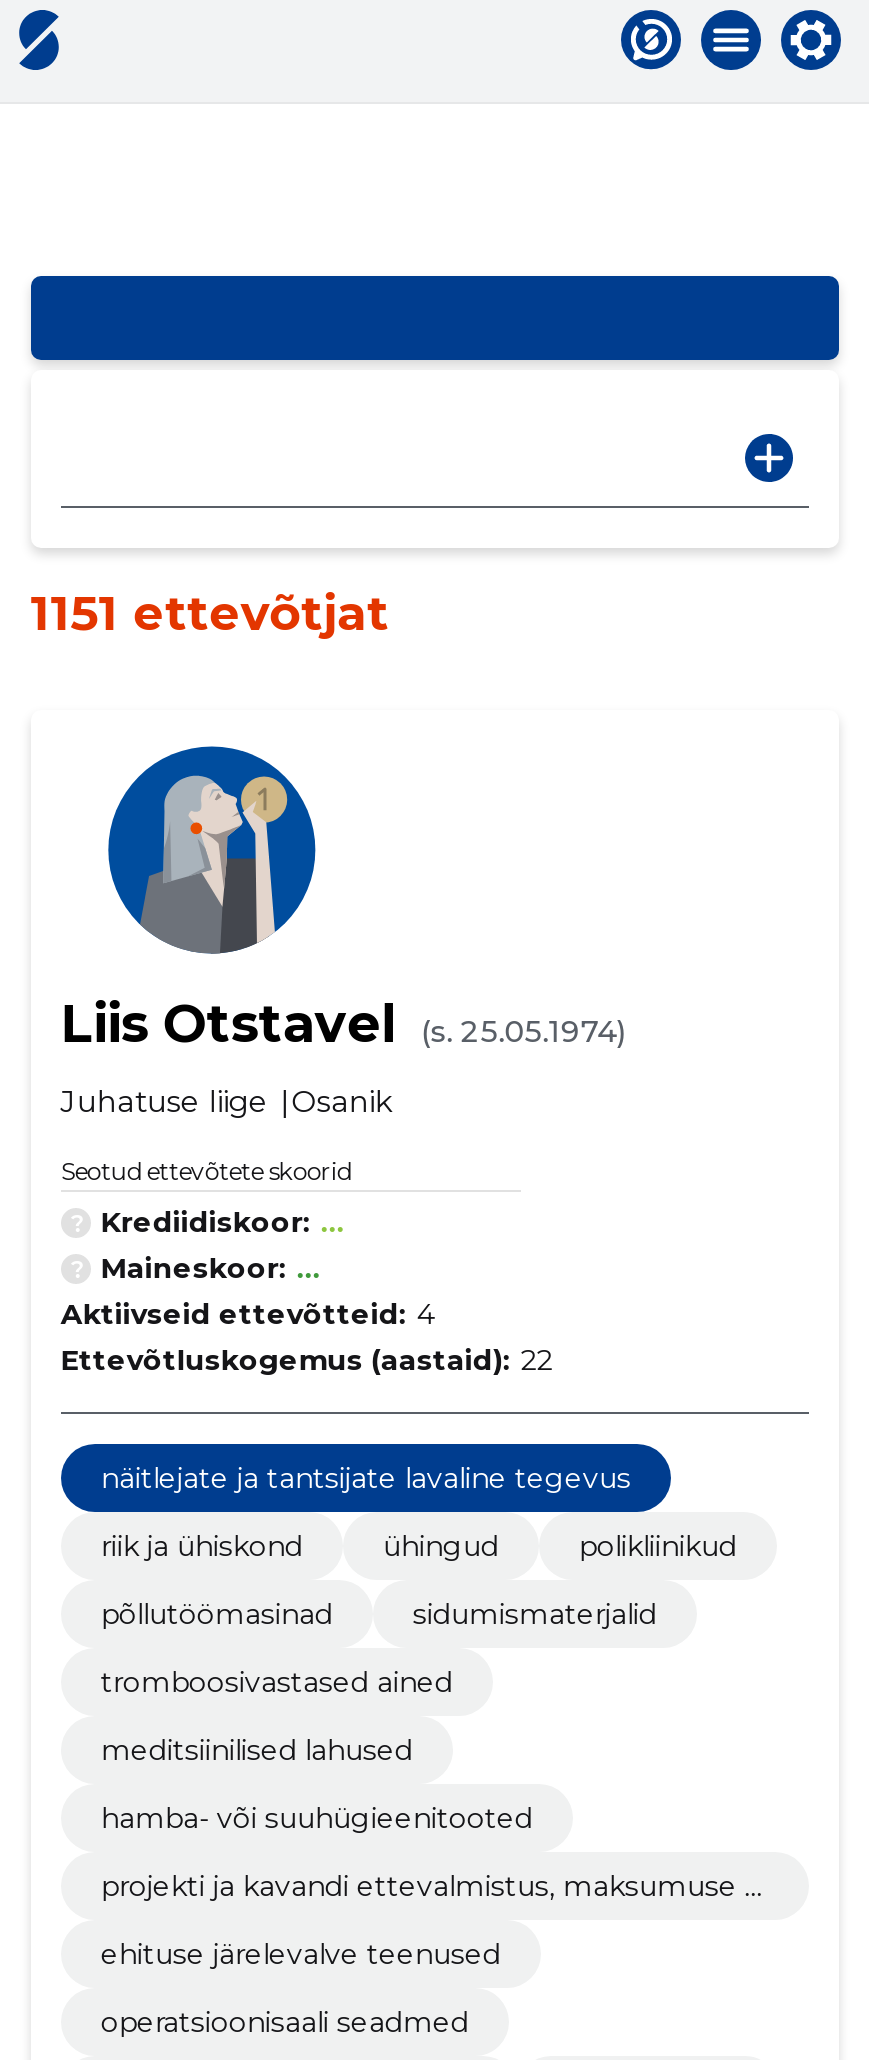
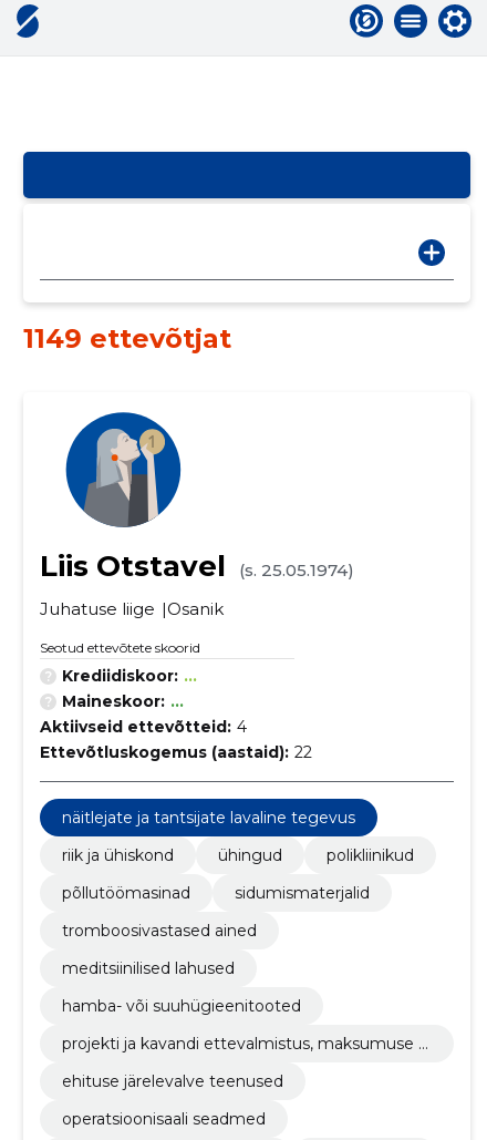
- 1151 ettevõtjat
+ 1149 ettevõtjat
